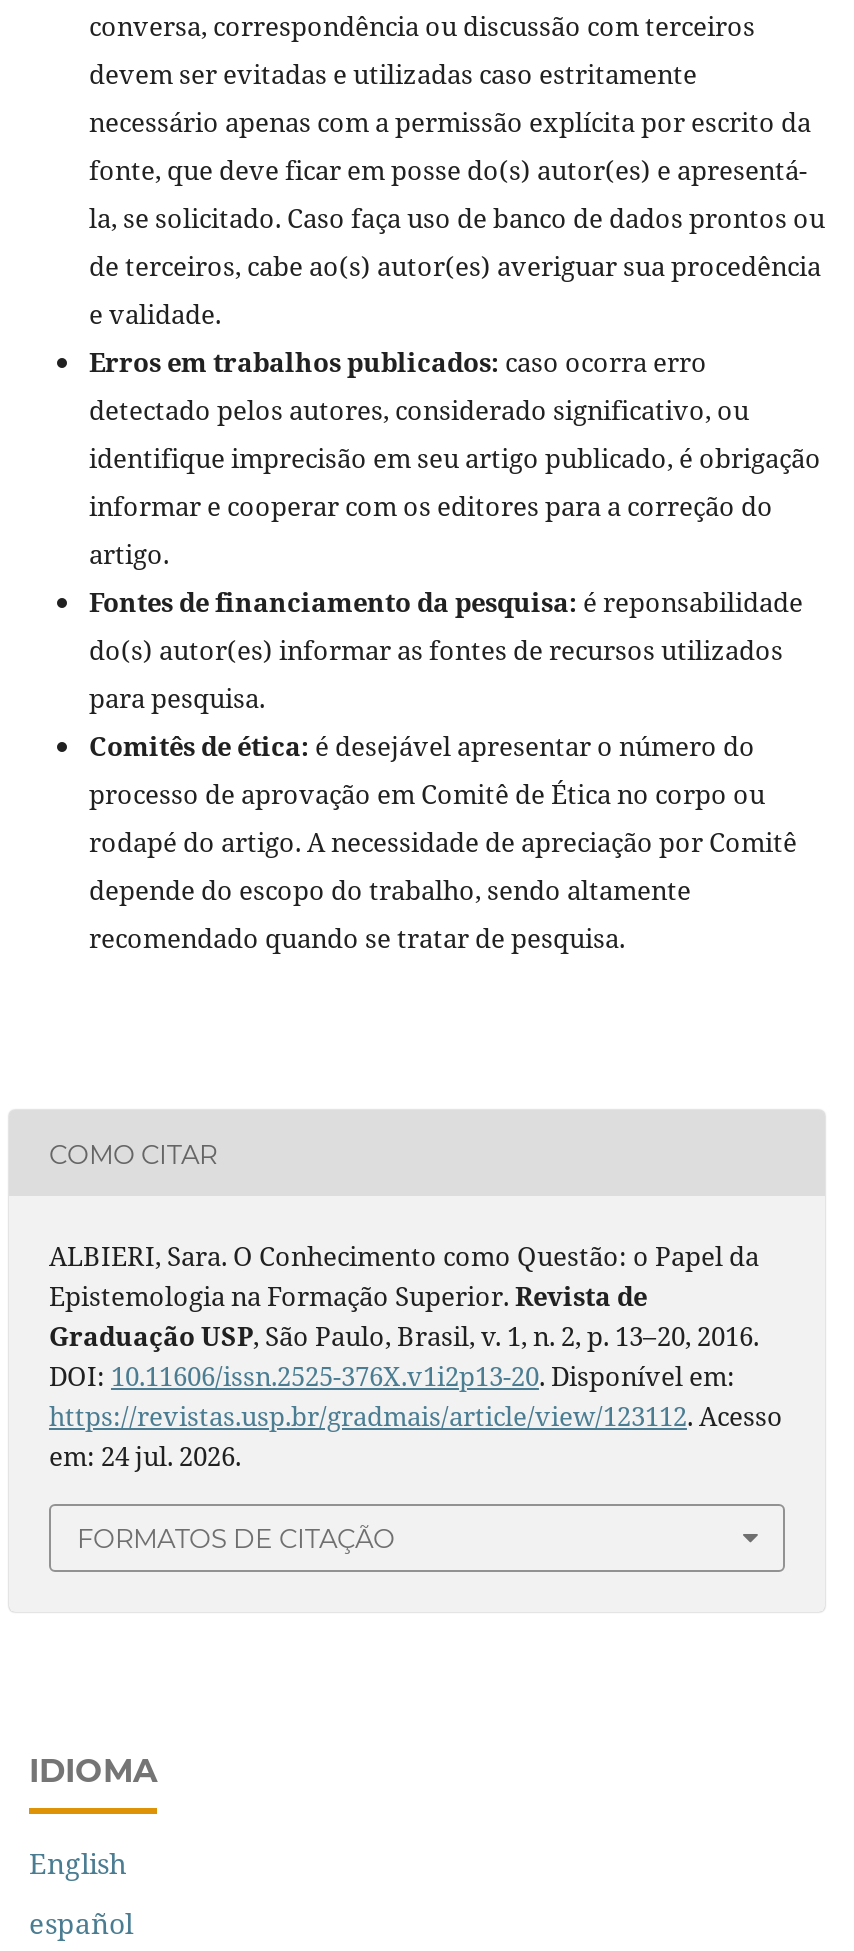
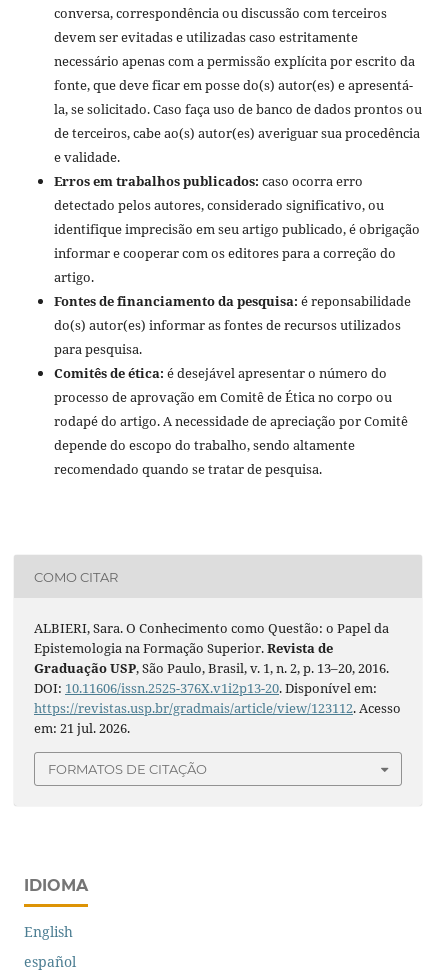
- em: 24 jul. 2026.
+ em: 21 jul. 2026.
